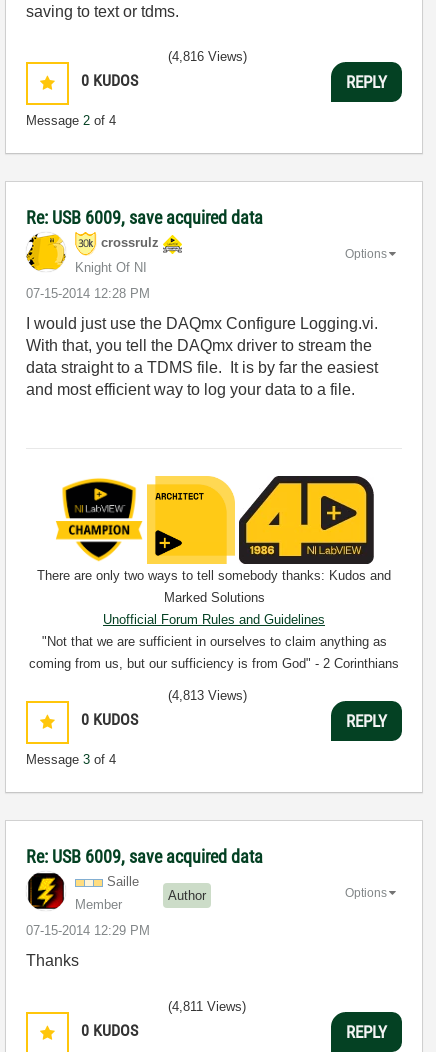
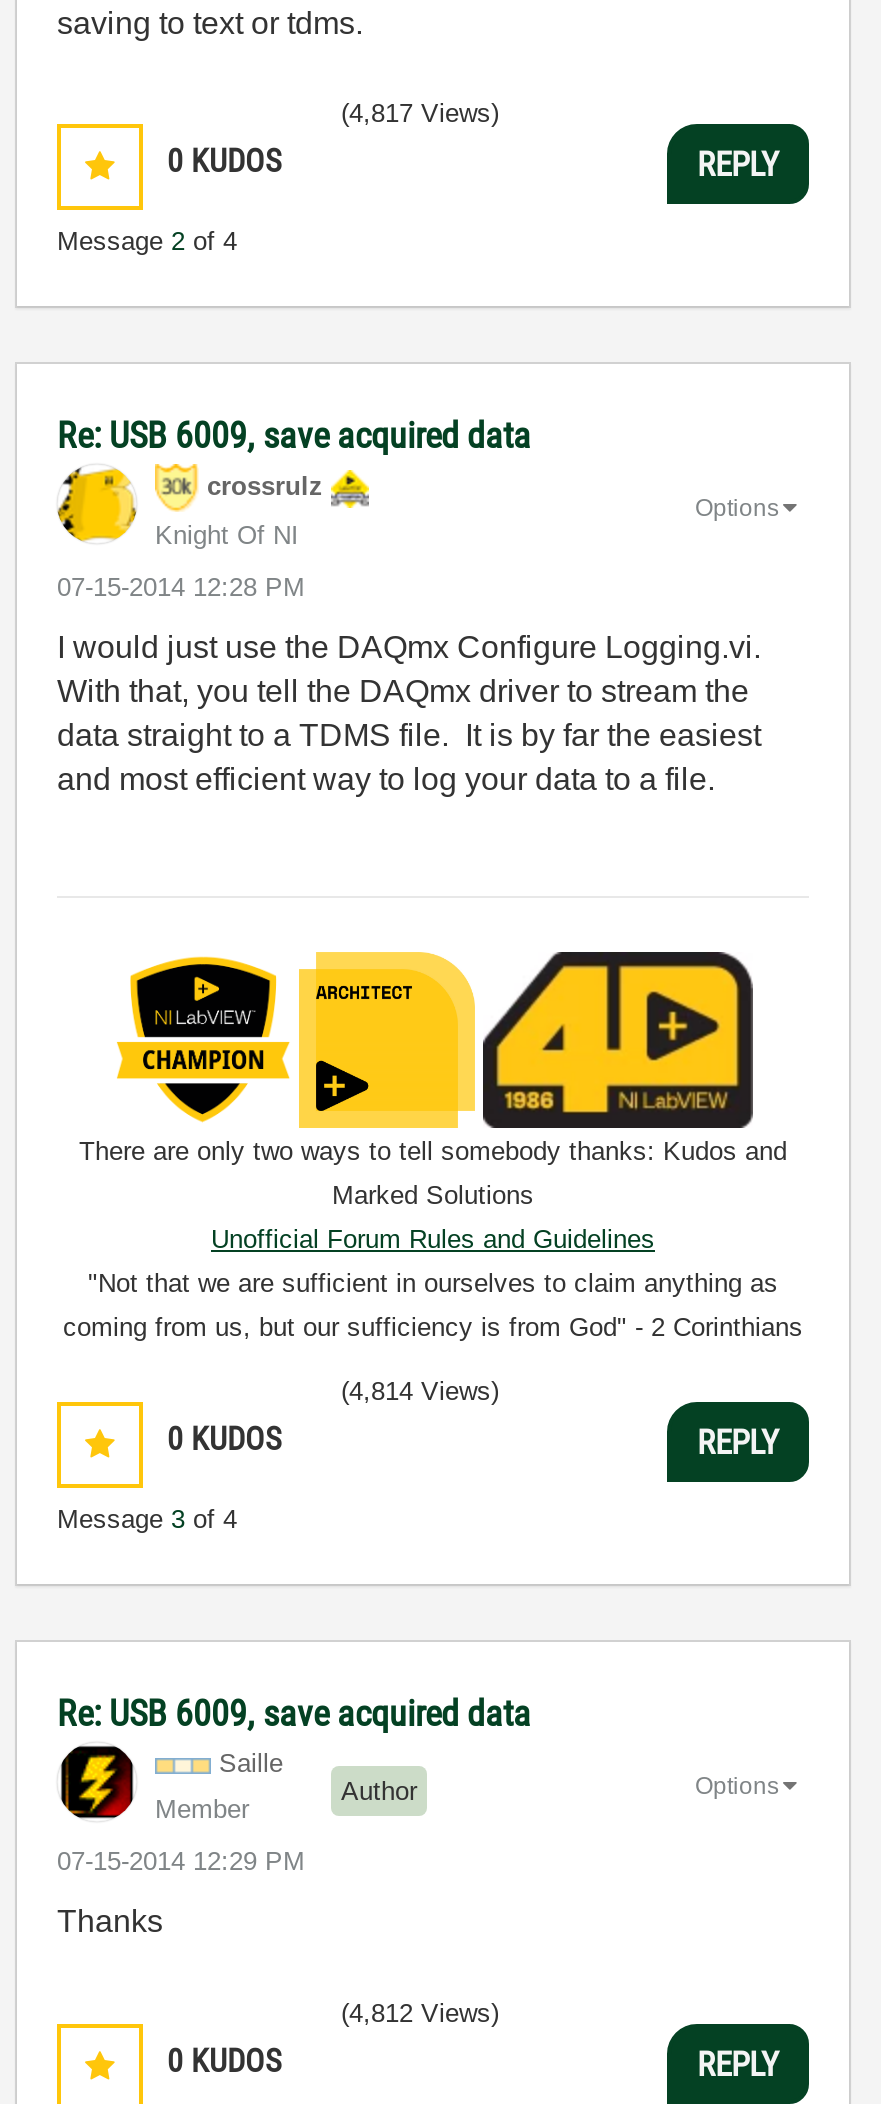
- (4,816 Views)
+ (4,817 Views)

- (4,813 Views)
+ (4,814 Views)

- (4,811 Views)
+ (4,812 Views)
